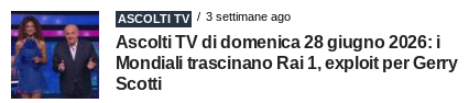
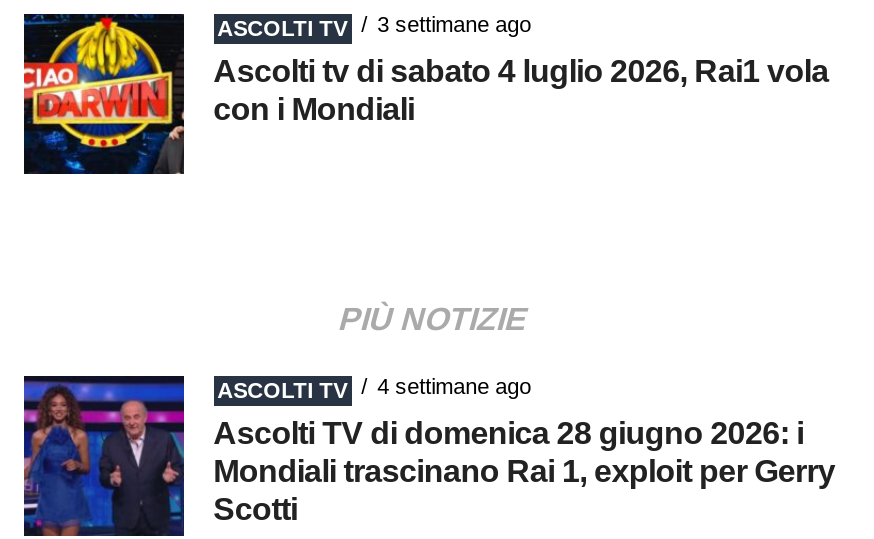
+ [image]
+ Ascolti tv di sabato 4 luglio 2026, Rai1 vola
+ con i Mondiali

+ PIÙ NOTIZIE
+ ASCOLTI TV
+ 4 settimane ago
